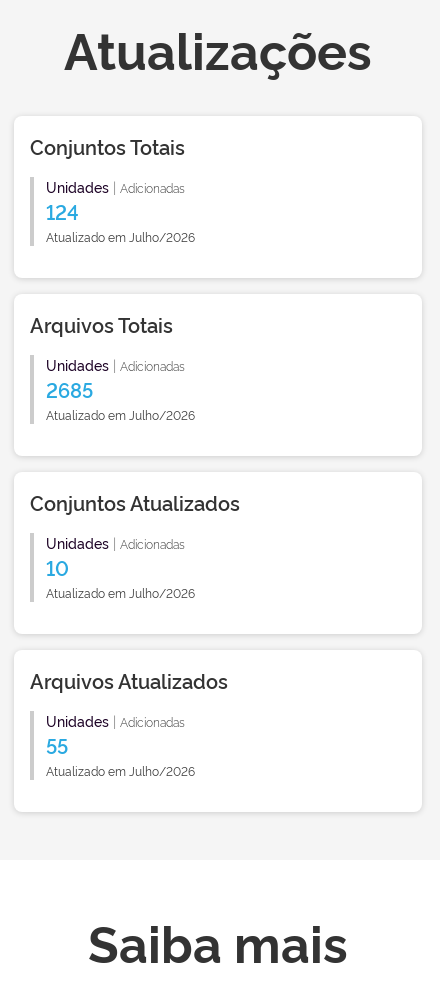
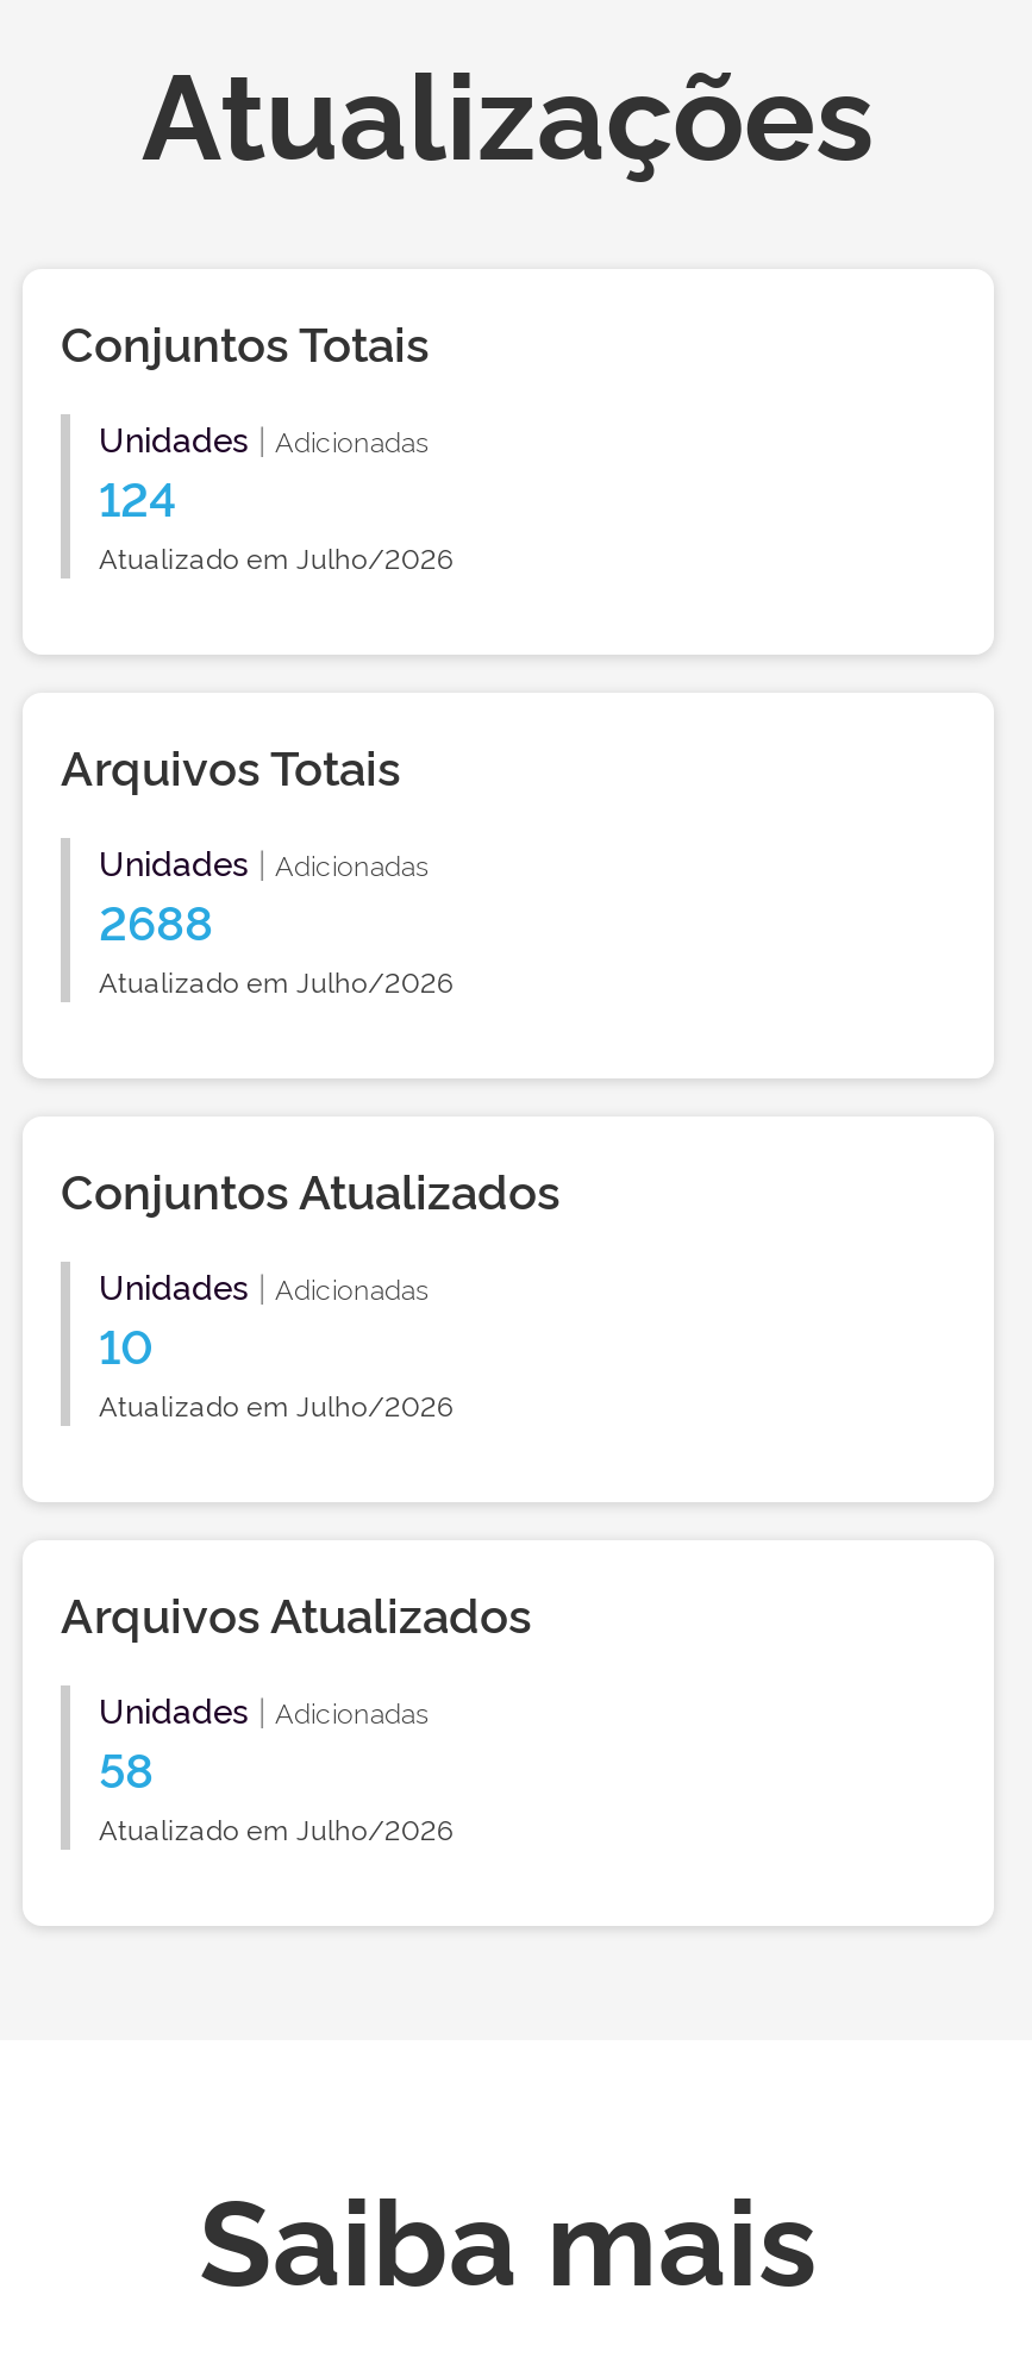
- 2685
+ 2688

- 55
+ 58
